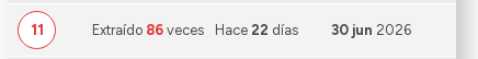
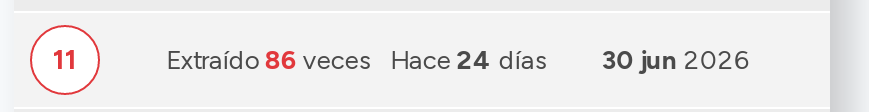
- Extraído 86 veces Hace 22 días 30 jun 2026
+ Extraído 86 veces Hace 24 días 30 jun 2026
